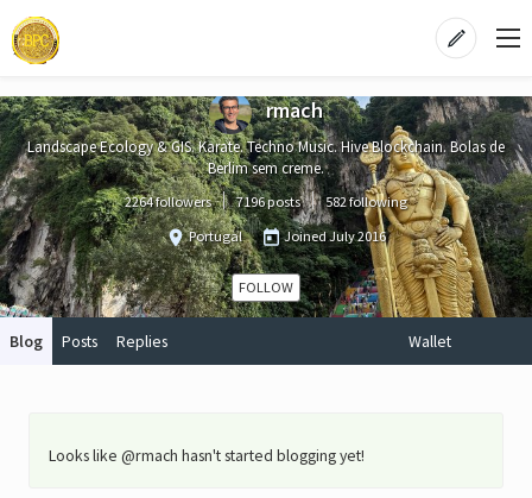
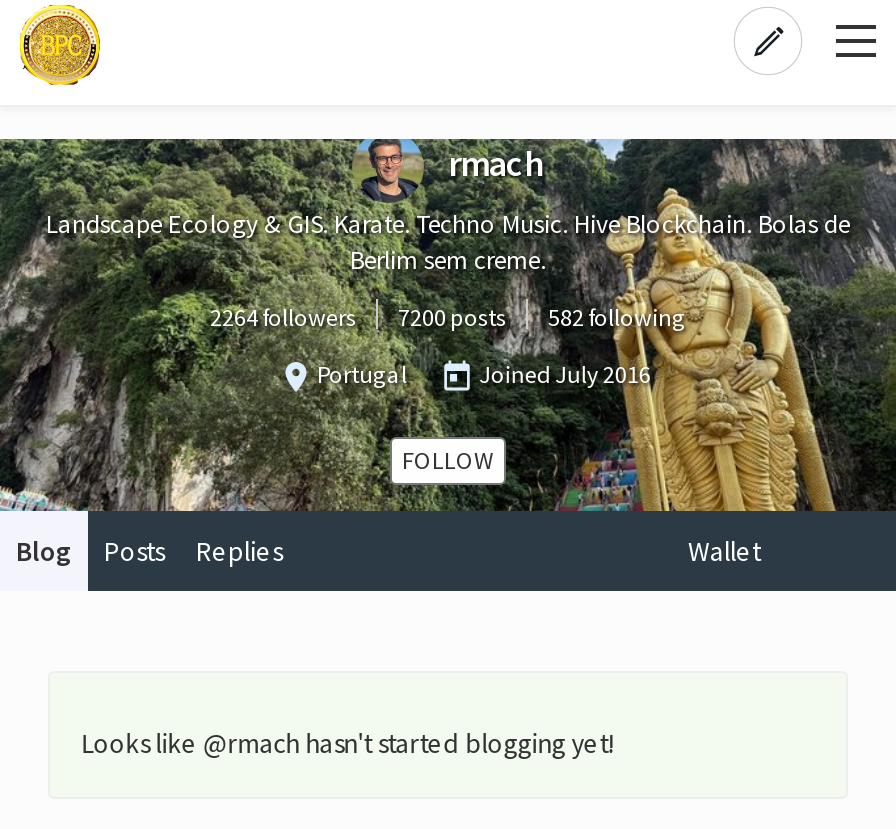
- 2264 followers 7196 posts 582 following
+ 2264 followers 7200 posts 582 following
